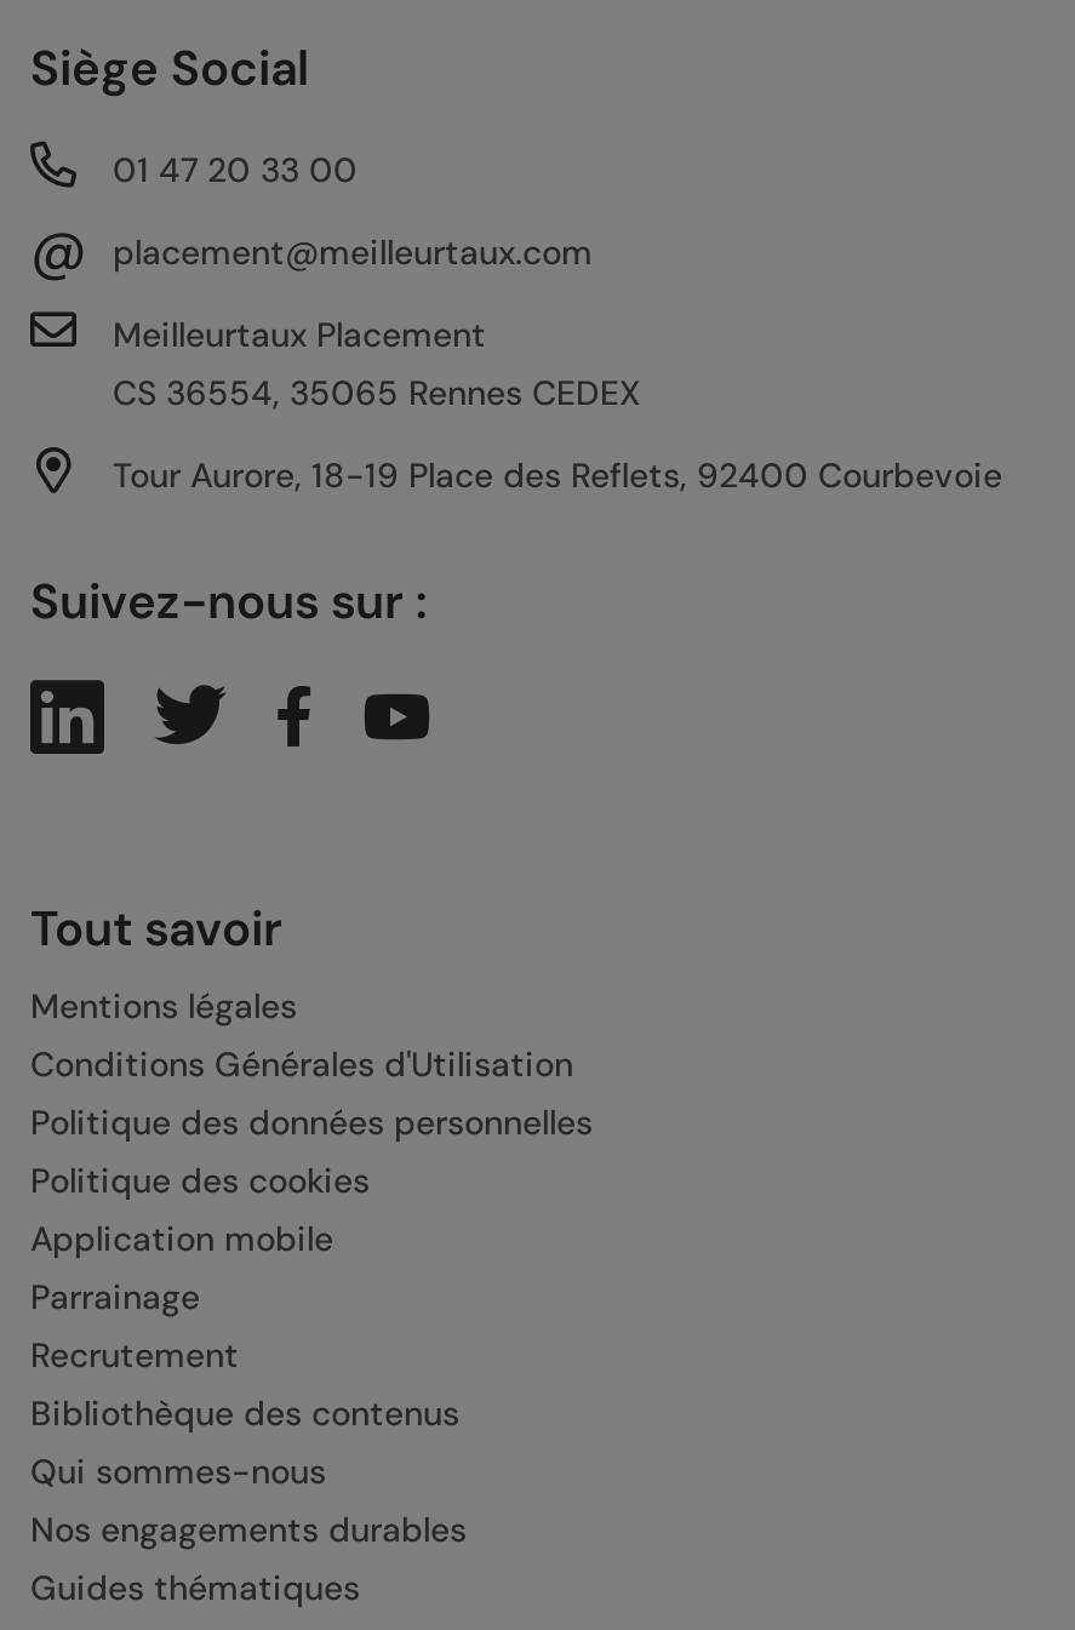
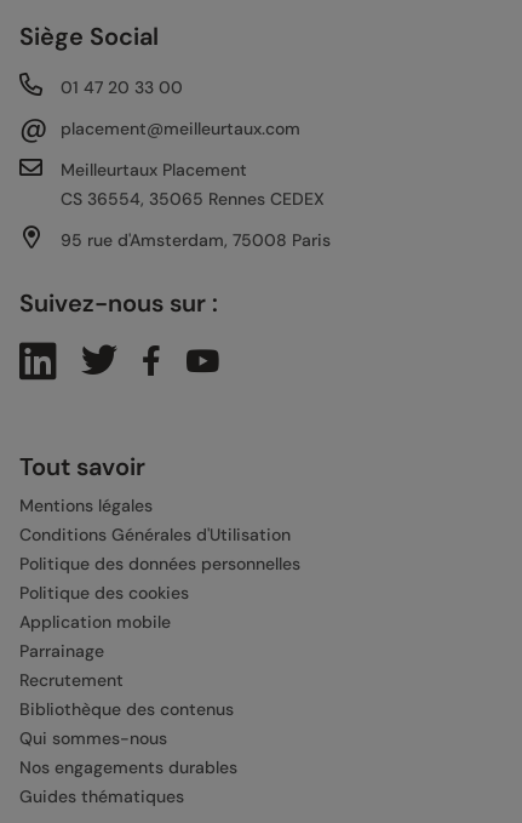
- Tour Aurore, 18-19 Place des Reflets, 92400 Courbevoie
+ 95 rue d'Amsterdam, 75008 Paris
